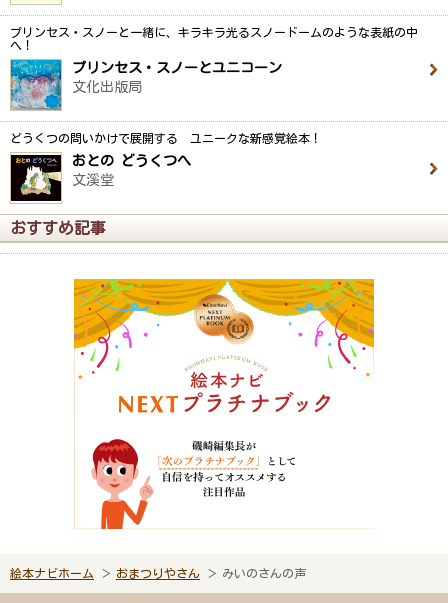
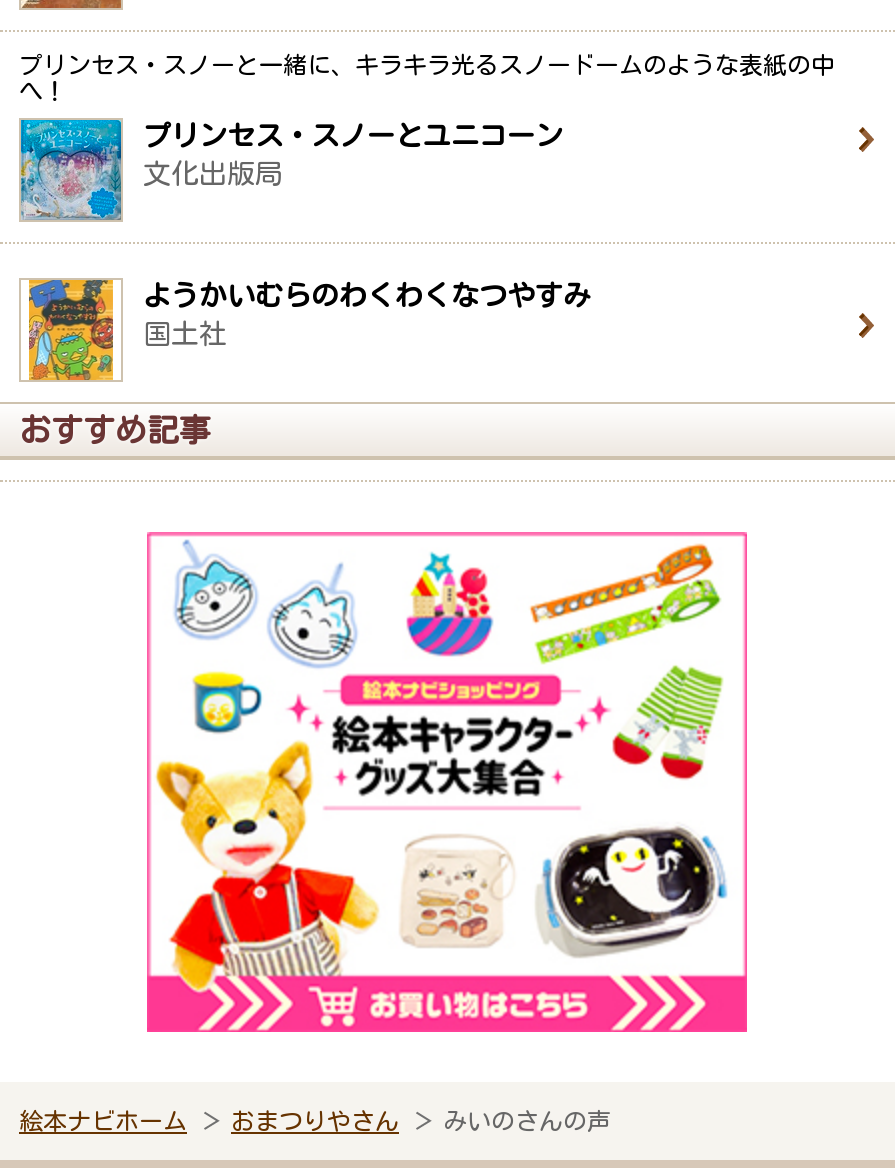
- [image]
- どうくつの問いかけで展開する ユニークな新感覚絵本！
- おとの どうくつへ
- 文溪堂
+ [image]
+ ようかいむらのわくわくなつやすみ
+ 国土社

- [image]
+ [image]
